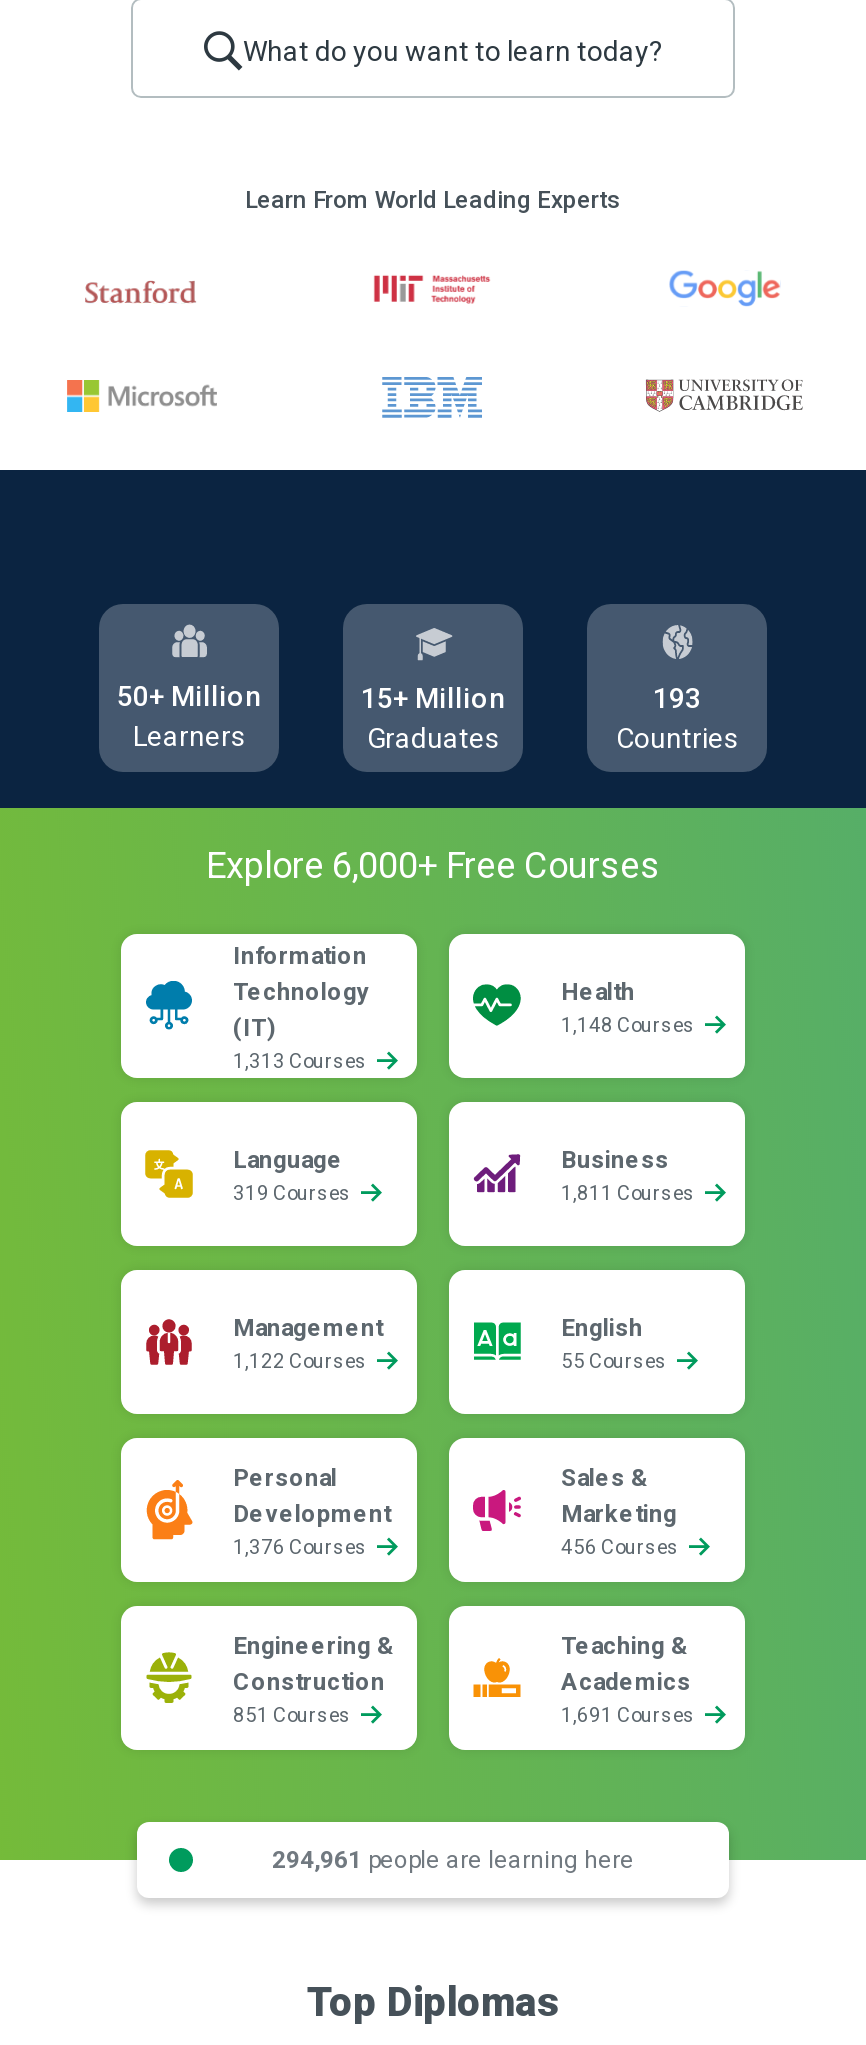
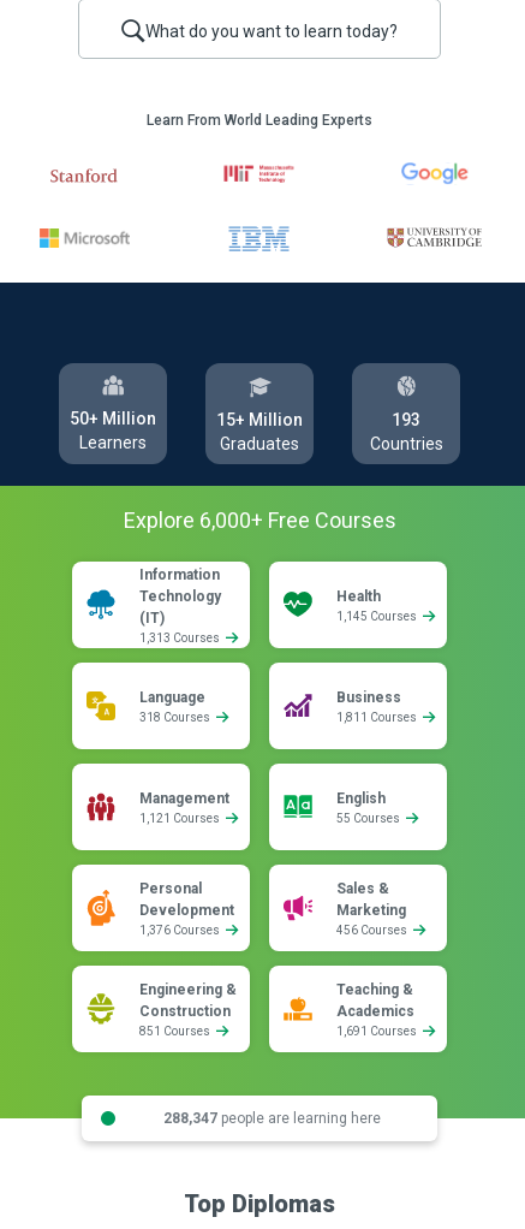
- 1,148 Courses
+ 1,145 Courses

- 319 Courses
+ 318 Courses

- 1,122 Courses
+ 1,121 Courses

- 294,961 people are learning here
+ 288,347 people are learning here
